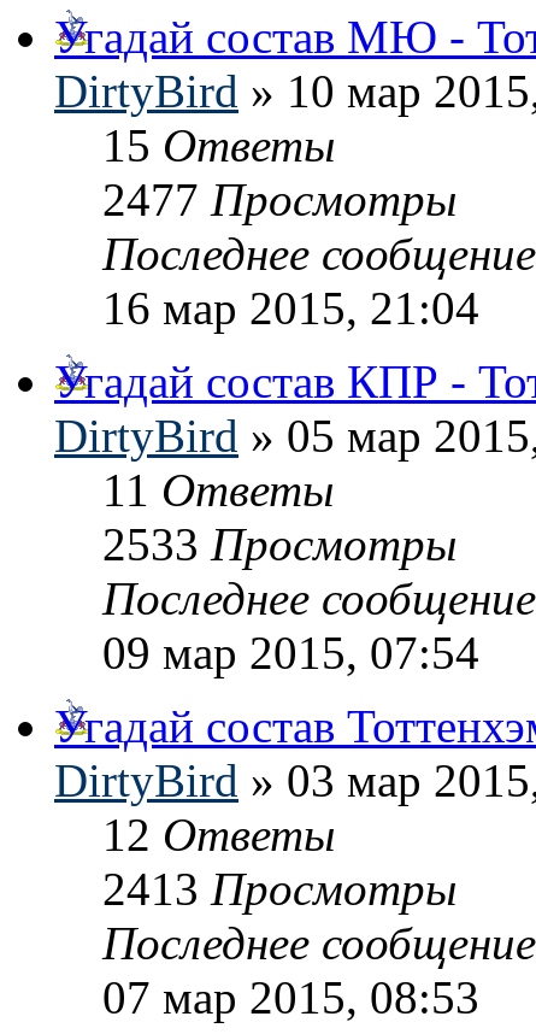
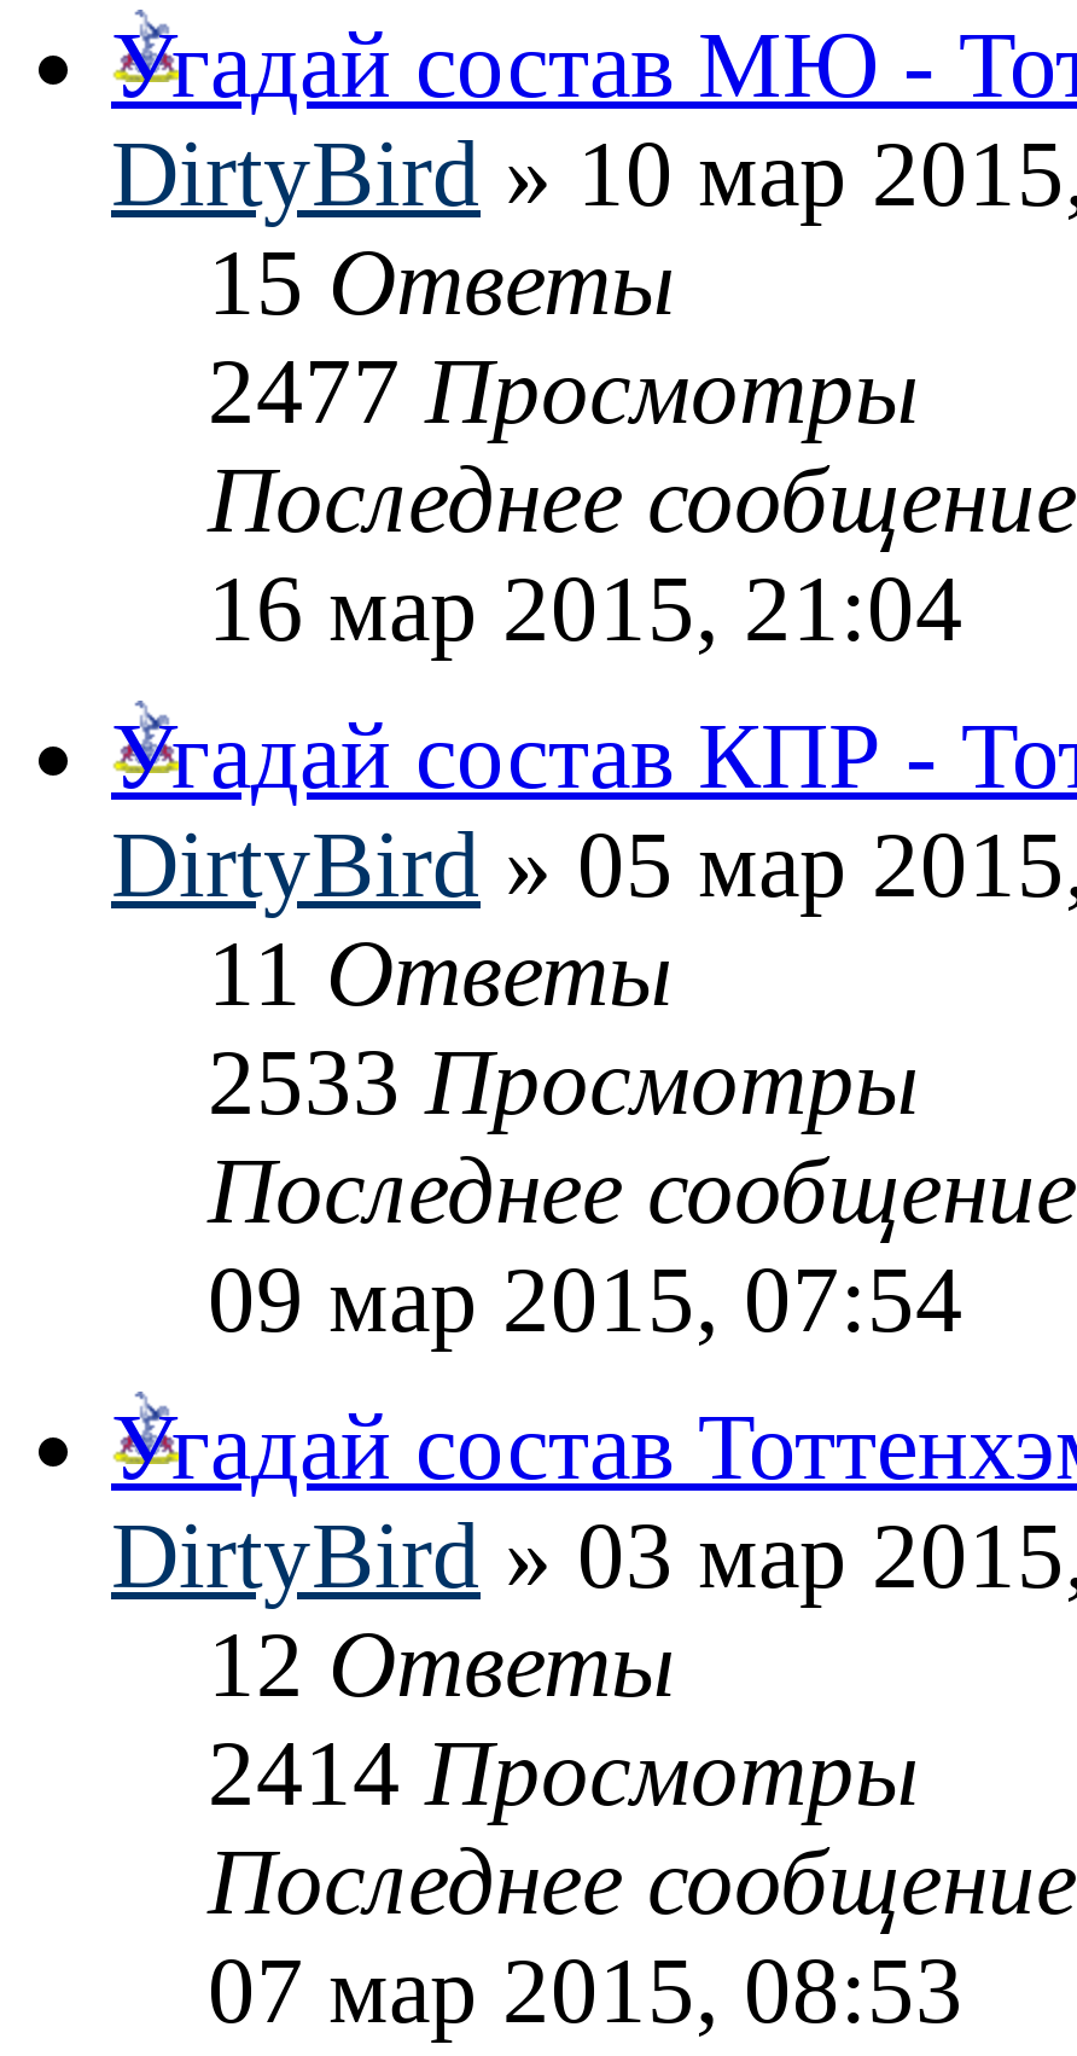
- 2413 Просмотры
+ 2414 Просмотры
